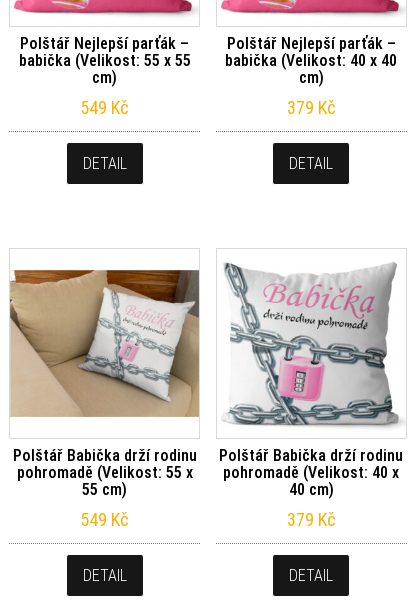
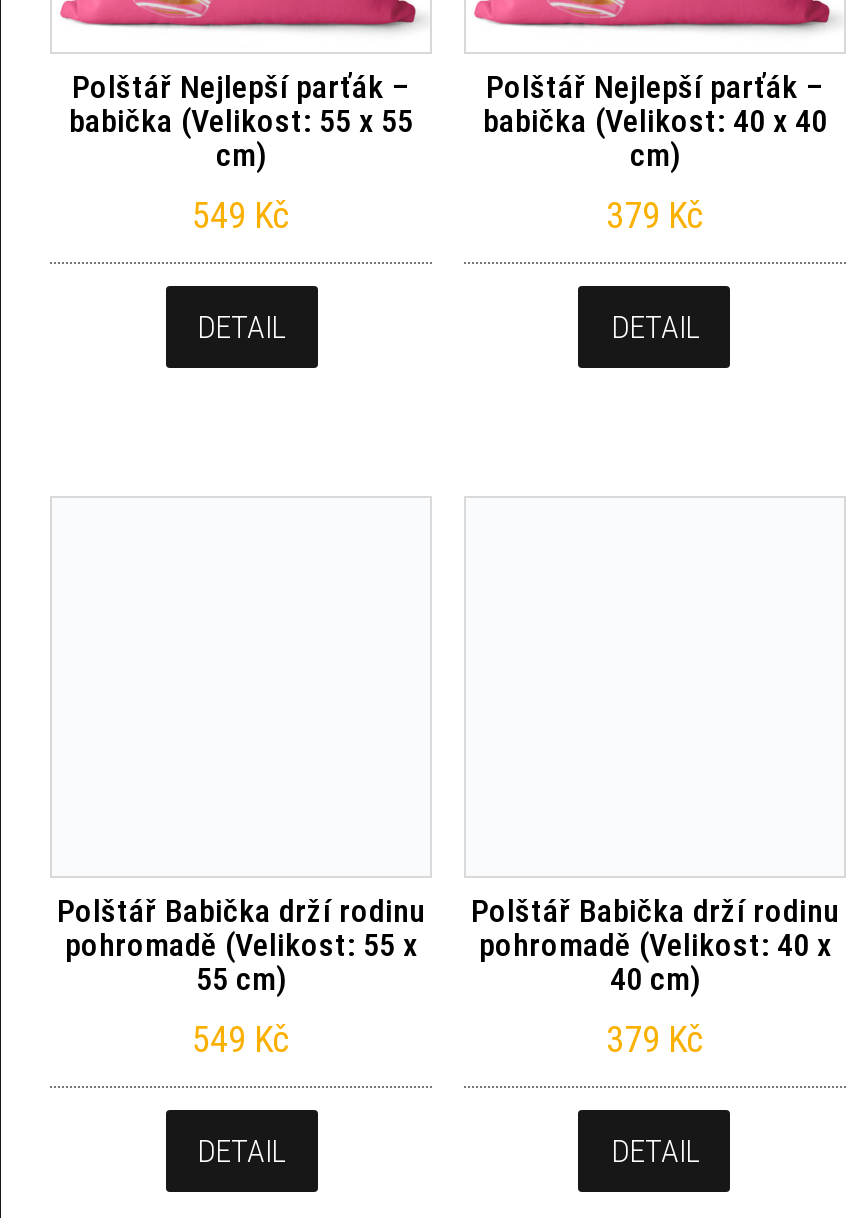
- [image]

- [image]
